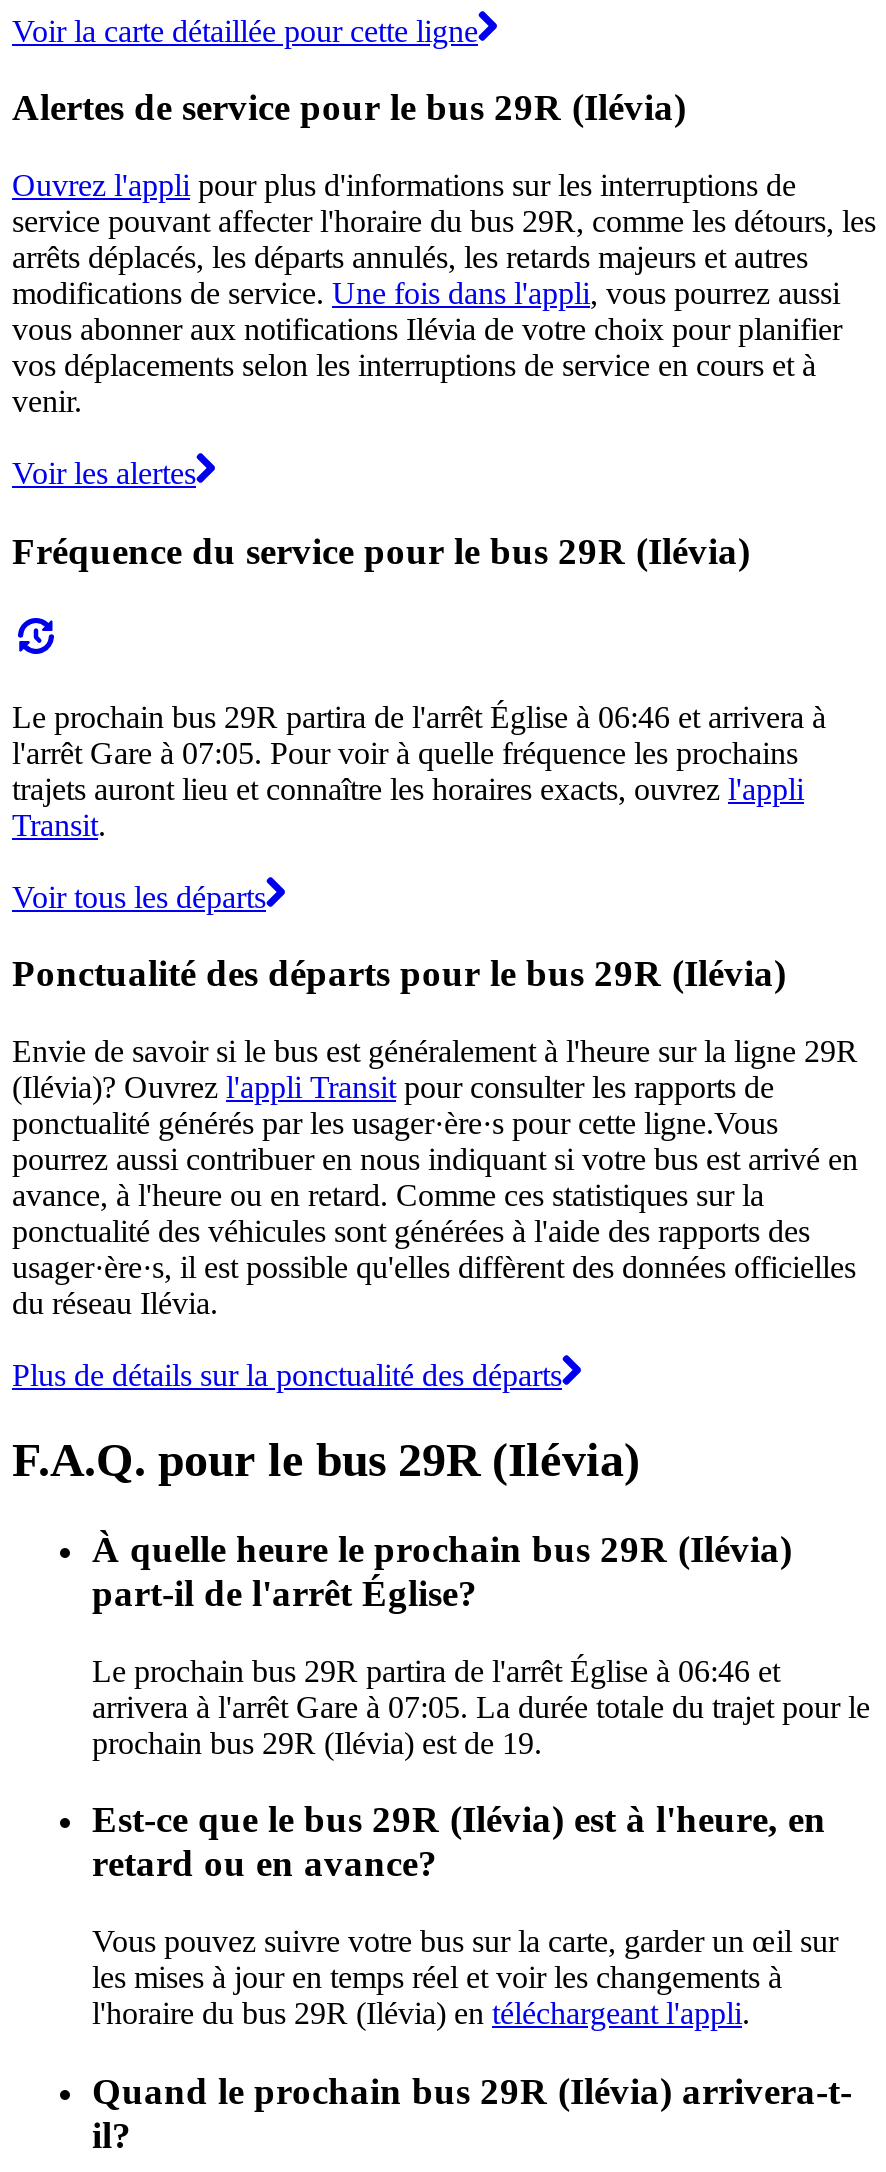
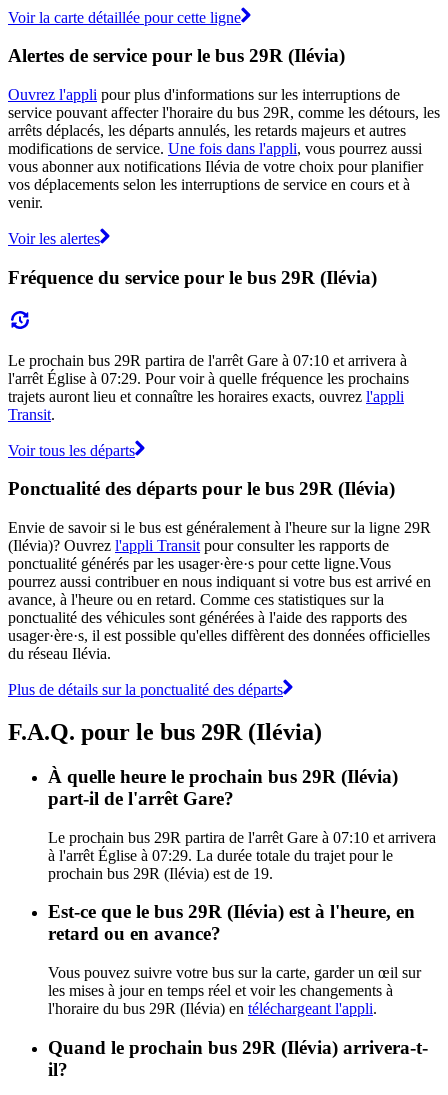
- Le prochain bus 29R partira de l'arrêt Église à 06:46 et arrivera à
+ Le prochain bus 29R partira de l'arrêt Gare à 07:10 et arrivera à

- l'arrêt Gare à 07:05. Pour voir à quelle fréquence les prochains
+ l'arrêt Église à 07:29. Pour voir à quelle fréquence les prochains

- part-il de l'arrêt Église?
+ part-il de l'arrêt Gare?

- Le prochain bus 29R partira de l'arrêt Église à 06:46 et
- arrivera à l'arrêt Gare à 07:05. La durée totale du trajet pour le
+ Le prochain bus 29R partira de l'arrêt Gare à 07:10 et arrivera
+ à l'arrêt Église à 07:29. La durée totale du trajet pour le
